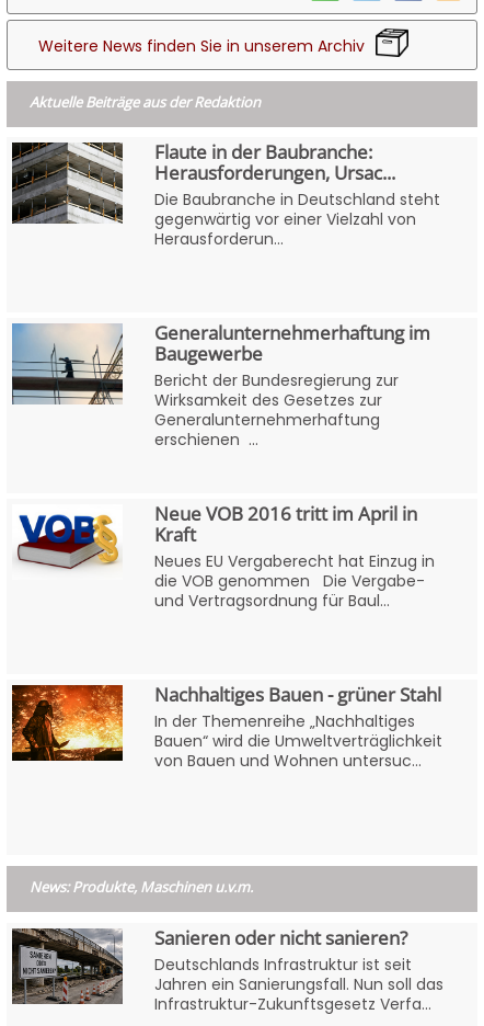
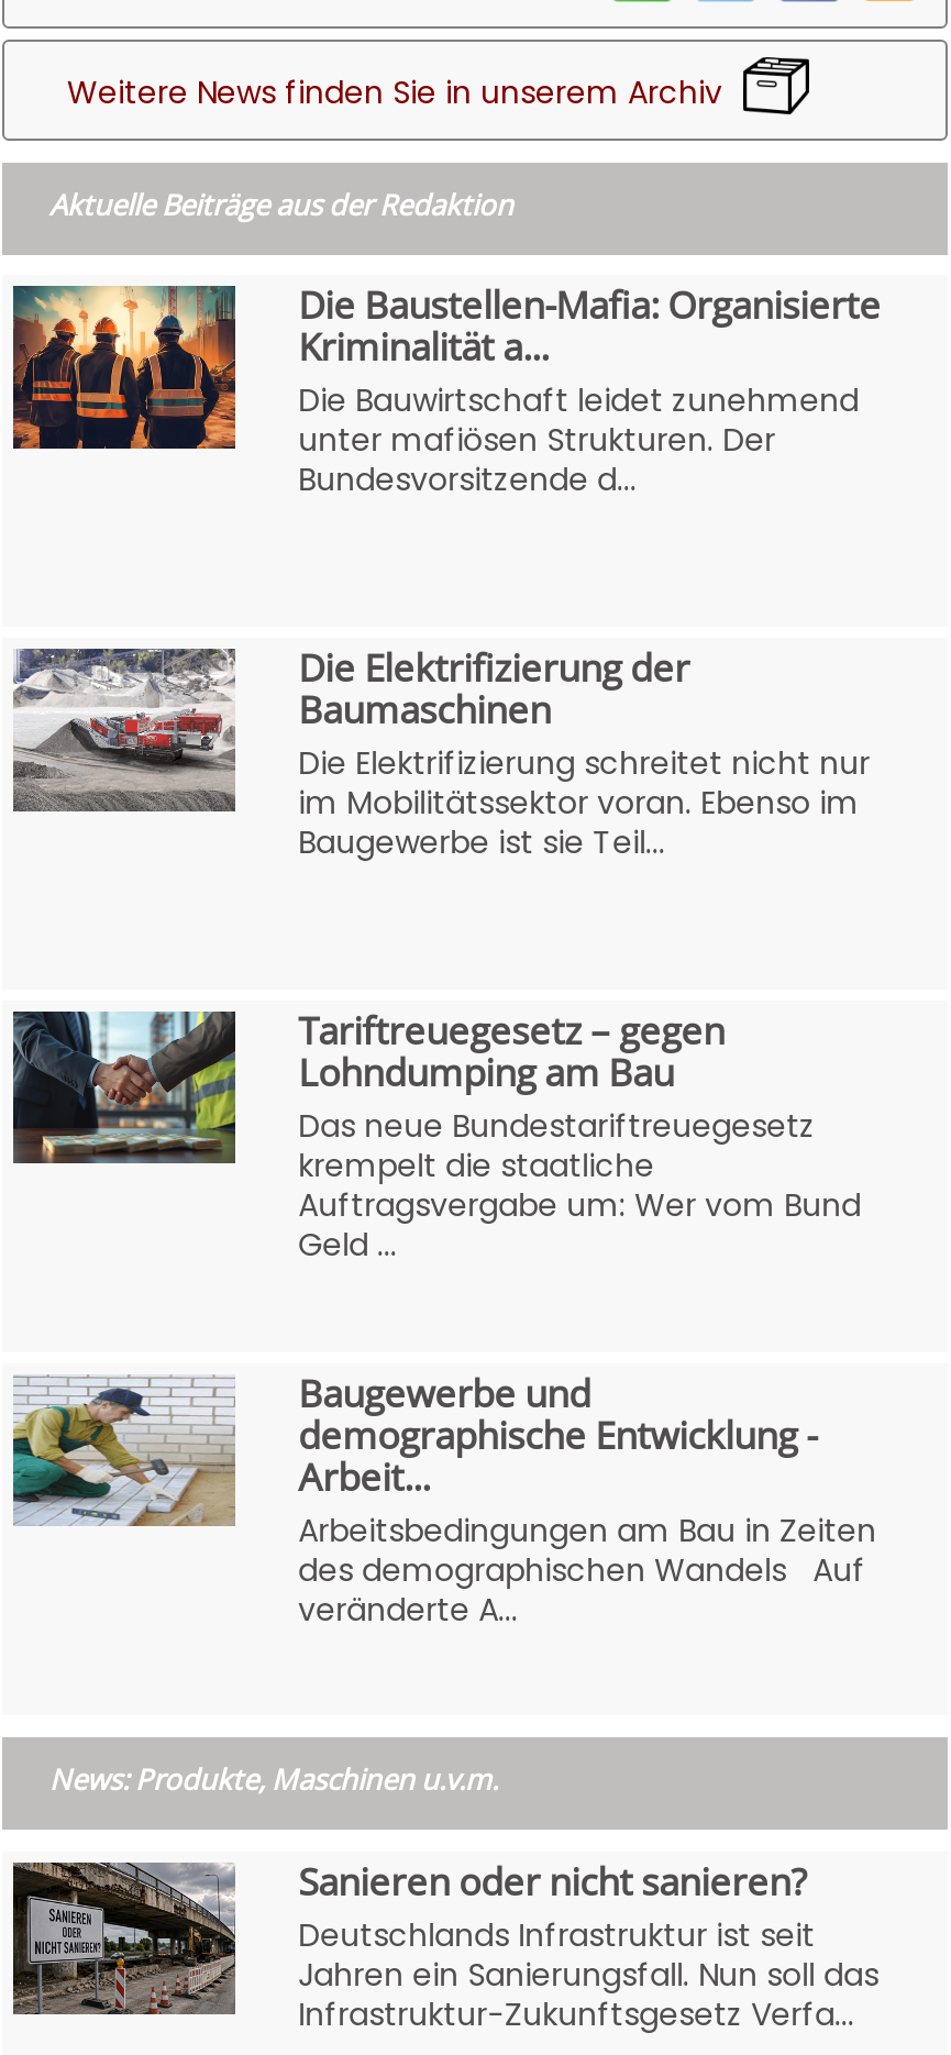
- [image]
- Flaute in der Baubranche:
- Herausforderungen, Ursac...
- Die Baubranche in Deutschland steht
- gegenwärtig vor einer Vielzahl von
- Herausforderun...
+ [image]
+ Die Baustellen-Mafia: Organisierte
+ Kriminalität a...
+ Die Bauwirtschaft leidet zunehmend
+ unter mafiösen Strukturen. Der
+ Bundesvorsitzende d...

- [image]
- Generalunternehmerhaftung im
- Baugewerbe
- Bericht der Bundesregierung zur
- Wirksamkeit des Gesetzes zur
- Generalunternehmerhaftung
- erschienen ...
+ [image]
+ Die Elektrifizierung der
+ Baumaschinen
+ Die Elektrifizierung schreitet nicht nur
+ im Mobilitätssektor voran. Ebenso im
+ Baugewerbe ist sie Teil...

- [image]
- Neue VOB 2016 tritt im April in
- Kraft
- Neues EU Vergaberecht hat Einzug in
- die VOB genommen Die Vergabe-
- und Vertragsordnung für Baul...
+ [image]
+ Tariftreuegesetz – gegen
+ Lohndumping am Bau
+ Das neue Bundestariftreuegesetz
+ krempelt die staatliche
+ Auftragsvergabe um: Wer vom Bund
+ Geld ...

- [image]
- Nachhaltiges Bauen - grüner Stahl
- In der Themenreihe „Nachhaltiges
- Bauen“ wird die Umweltverträglichkeit
- von Bauen und Wohnen untersuc...
+ [image]
+ Baugewerbe und
+ demographische Entwicklung -
+ Arbeit...
+ Arbeitsbedingungen am Bau in Zeiten
+ des demographischen Wandels Auf
+ veränderte A...
